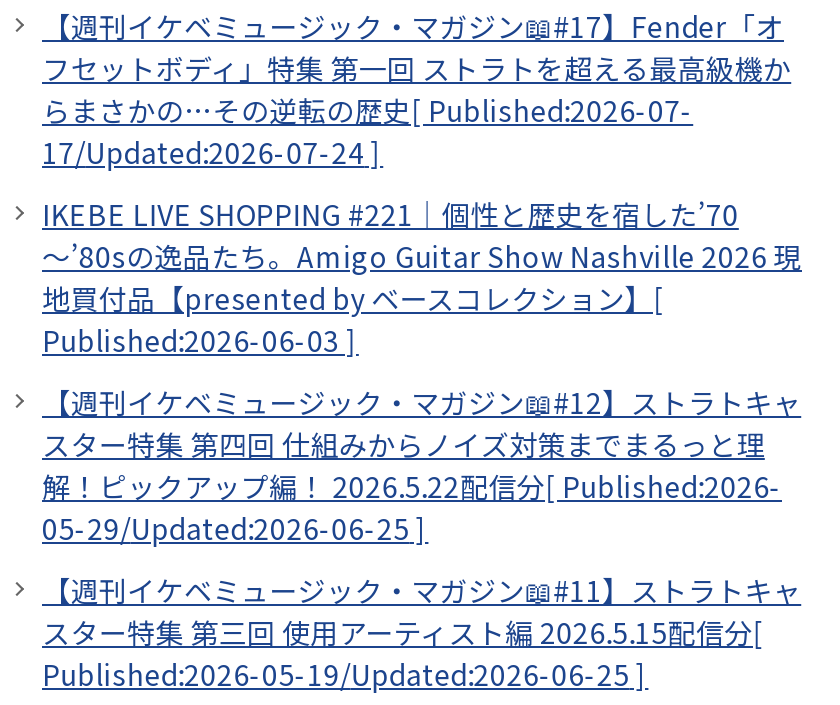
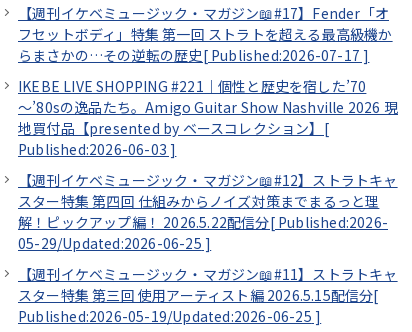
- らまさかの…その逆転の歴史[Published:2026-07-
- 17/Updated:2026-07-24]
+ らまさかの…その逆転の歴史[Published:2026-07-17]
